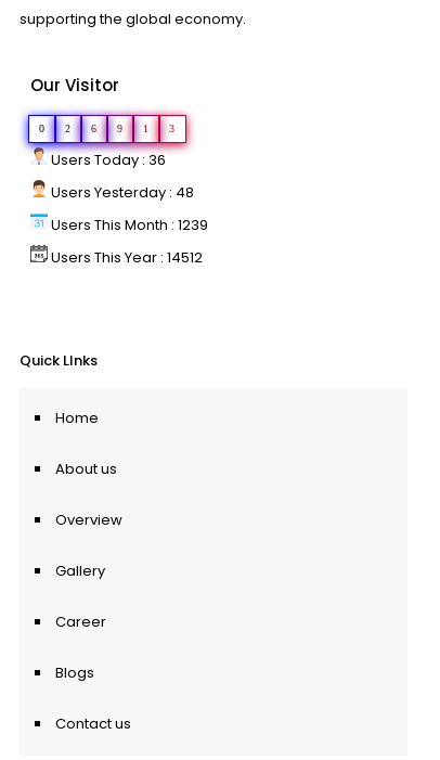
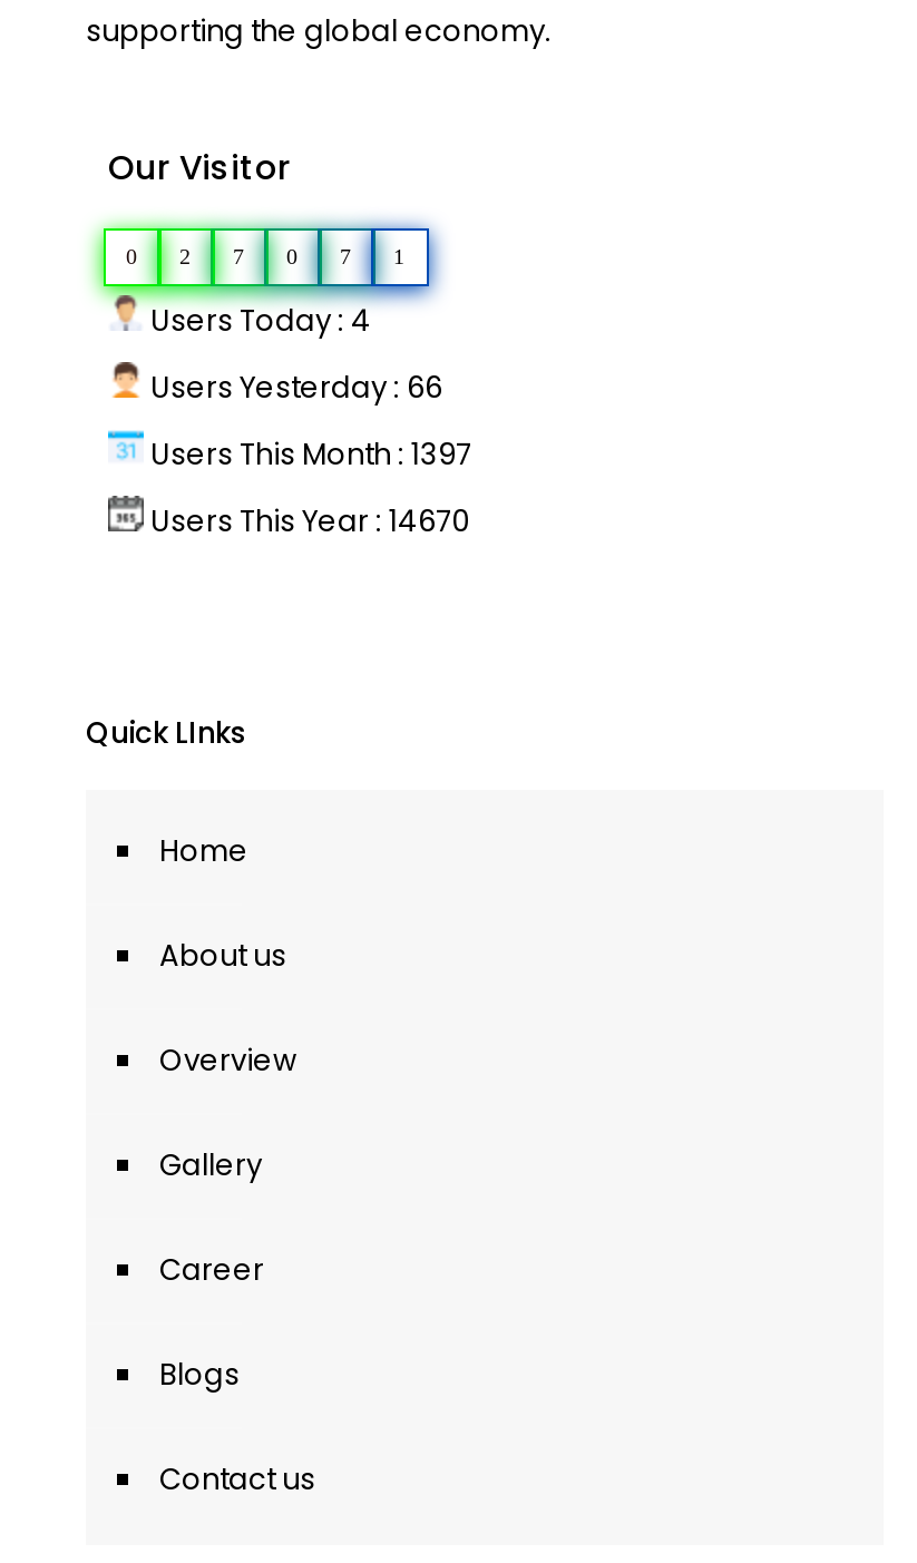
- [image]
- 6
- 9
+ [image]
+ 7
+ 0
+ 7

- 3
- Users Today : 36
- Users Yesterday : 48
- Users This Month : 1239
- Users This Year : 14512
+ Users Today : 4
+ Users Yesterday : 66
+ Users This Month : 1397
+ Users This Year : 14670
